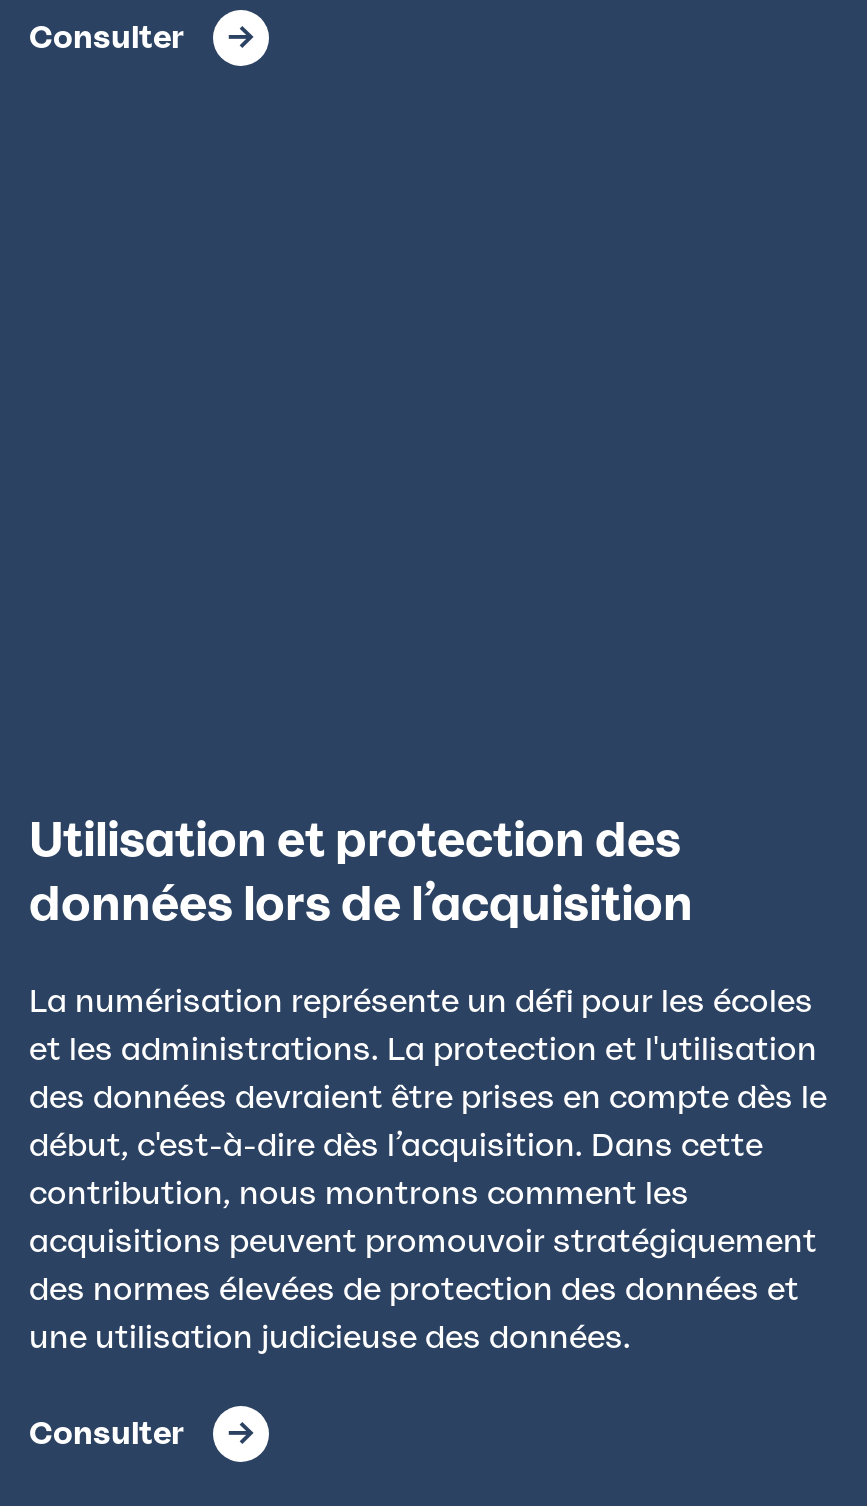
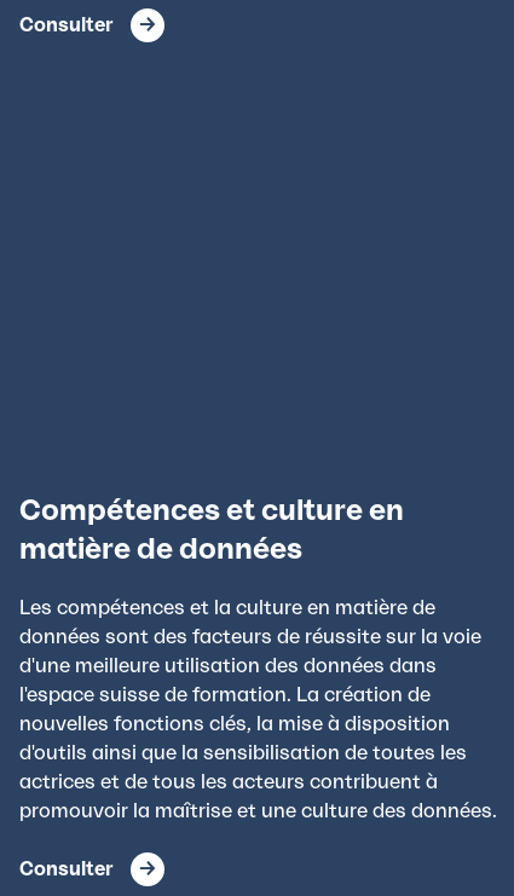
- Utilisation et protection des
- données lors de l’acquisition
+ Compétences et culture en
+ matière de données

- La numérisation représente un défi pour les écoles
+ Les compétences et la culture en matière de

- et les administrations. La protection et l'utilisation
+ données sont des facteurs de réussite sur la voie

- des données devraient être prises en compte dès le
+ d'une meilleure utilisation des données dans

- début, c'est-à-dire dès l’acquisition. Dans cette
+ l'espace suisse de formation. La création de

- contribution, nous montrons comment les
+ nouvelles fonctions clés, la mise à disposition

- acquisitions peuvent promouvoir stratégiquement
+ d'outils ainsi que la sensibilisation de toutes les

- des normes élevées de protection des données et
+ actrices et de tous les acteurs contribuent à

- une utilisation judicieuse des données.
+ promouvoir la maîtrise et une culture des données.
